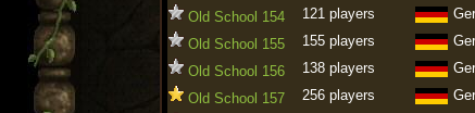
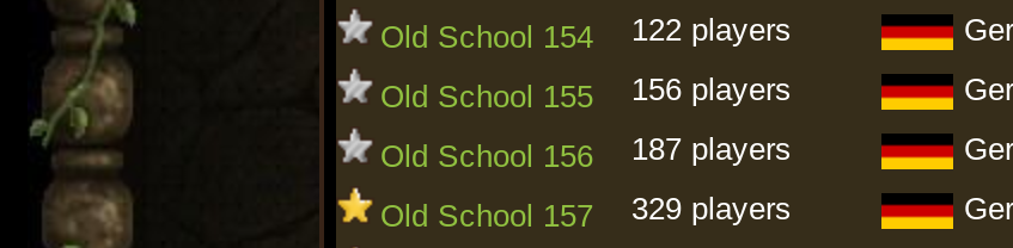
- Old School 154 121 players
+ Old School 154 122 players

- Old School 155 155 players
+ Old School 155 156 players

- Old School 156 138 players
+ Old School 156 187 players

- Old School 157 256 players
+ Old School 157 329 players
